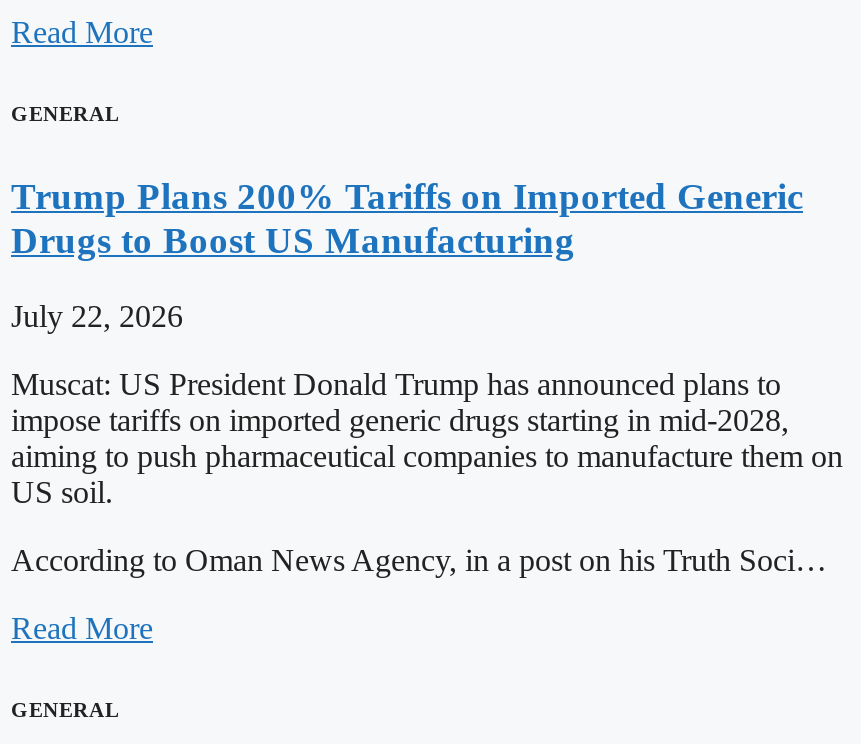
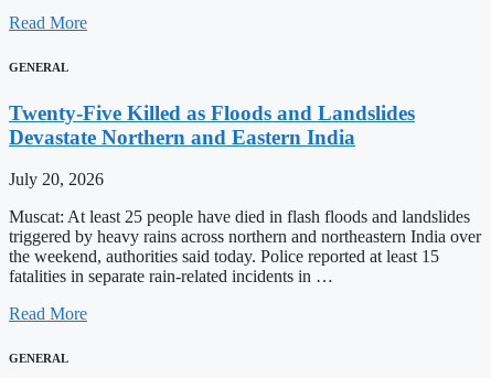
- Trump Plans 200% Tariffs on Imported Generic
- Drugs to Boost US Manufacturing
- July 22, 2026
- Muscat: US President Donald Trump has announced plans to
- impose tariffs on imported generic drugs starting in mid-2028,
- aiming to push pharmaceutical companies to manufacture them on
- US soil.
- According to Oman News Agency, in a post on his Truth Soci…
+ Twenty-Five Killed as Floods and Landslides
+ Devastate Northern and Eastern India
+ July 20, 2026
+ Muscat: At least 25 people have died in flash floods and landslides
+ triggered by heavy rains across northern and northeastern India over
+ the weekend, authorities said today. Police reported at least 15
+ fatalities in separate rain-related incidents in …
